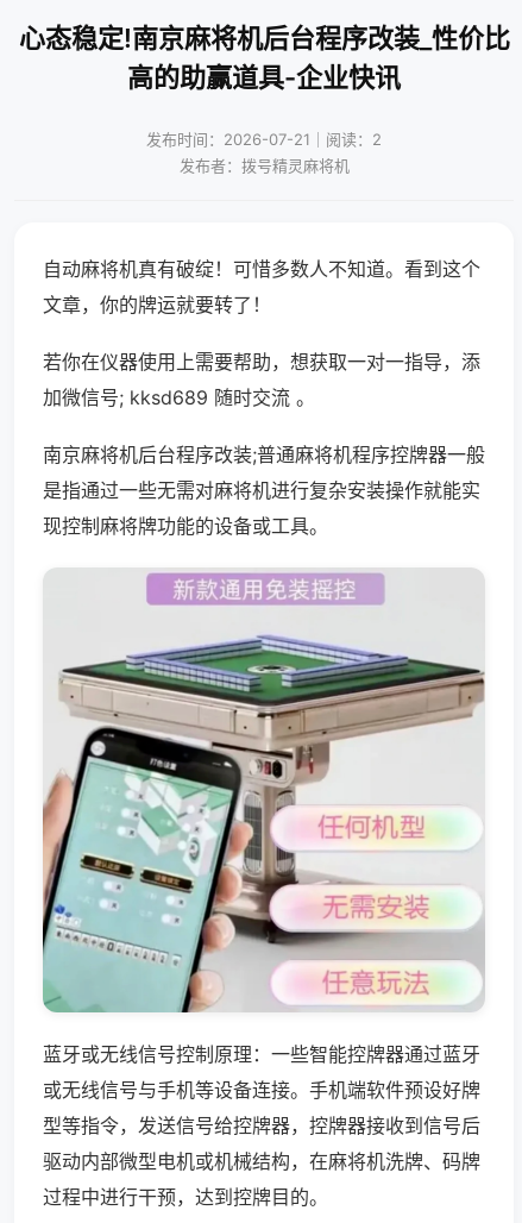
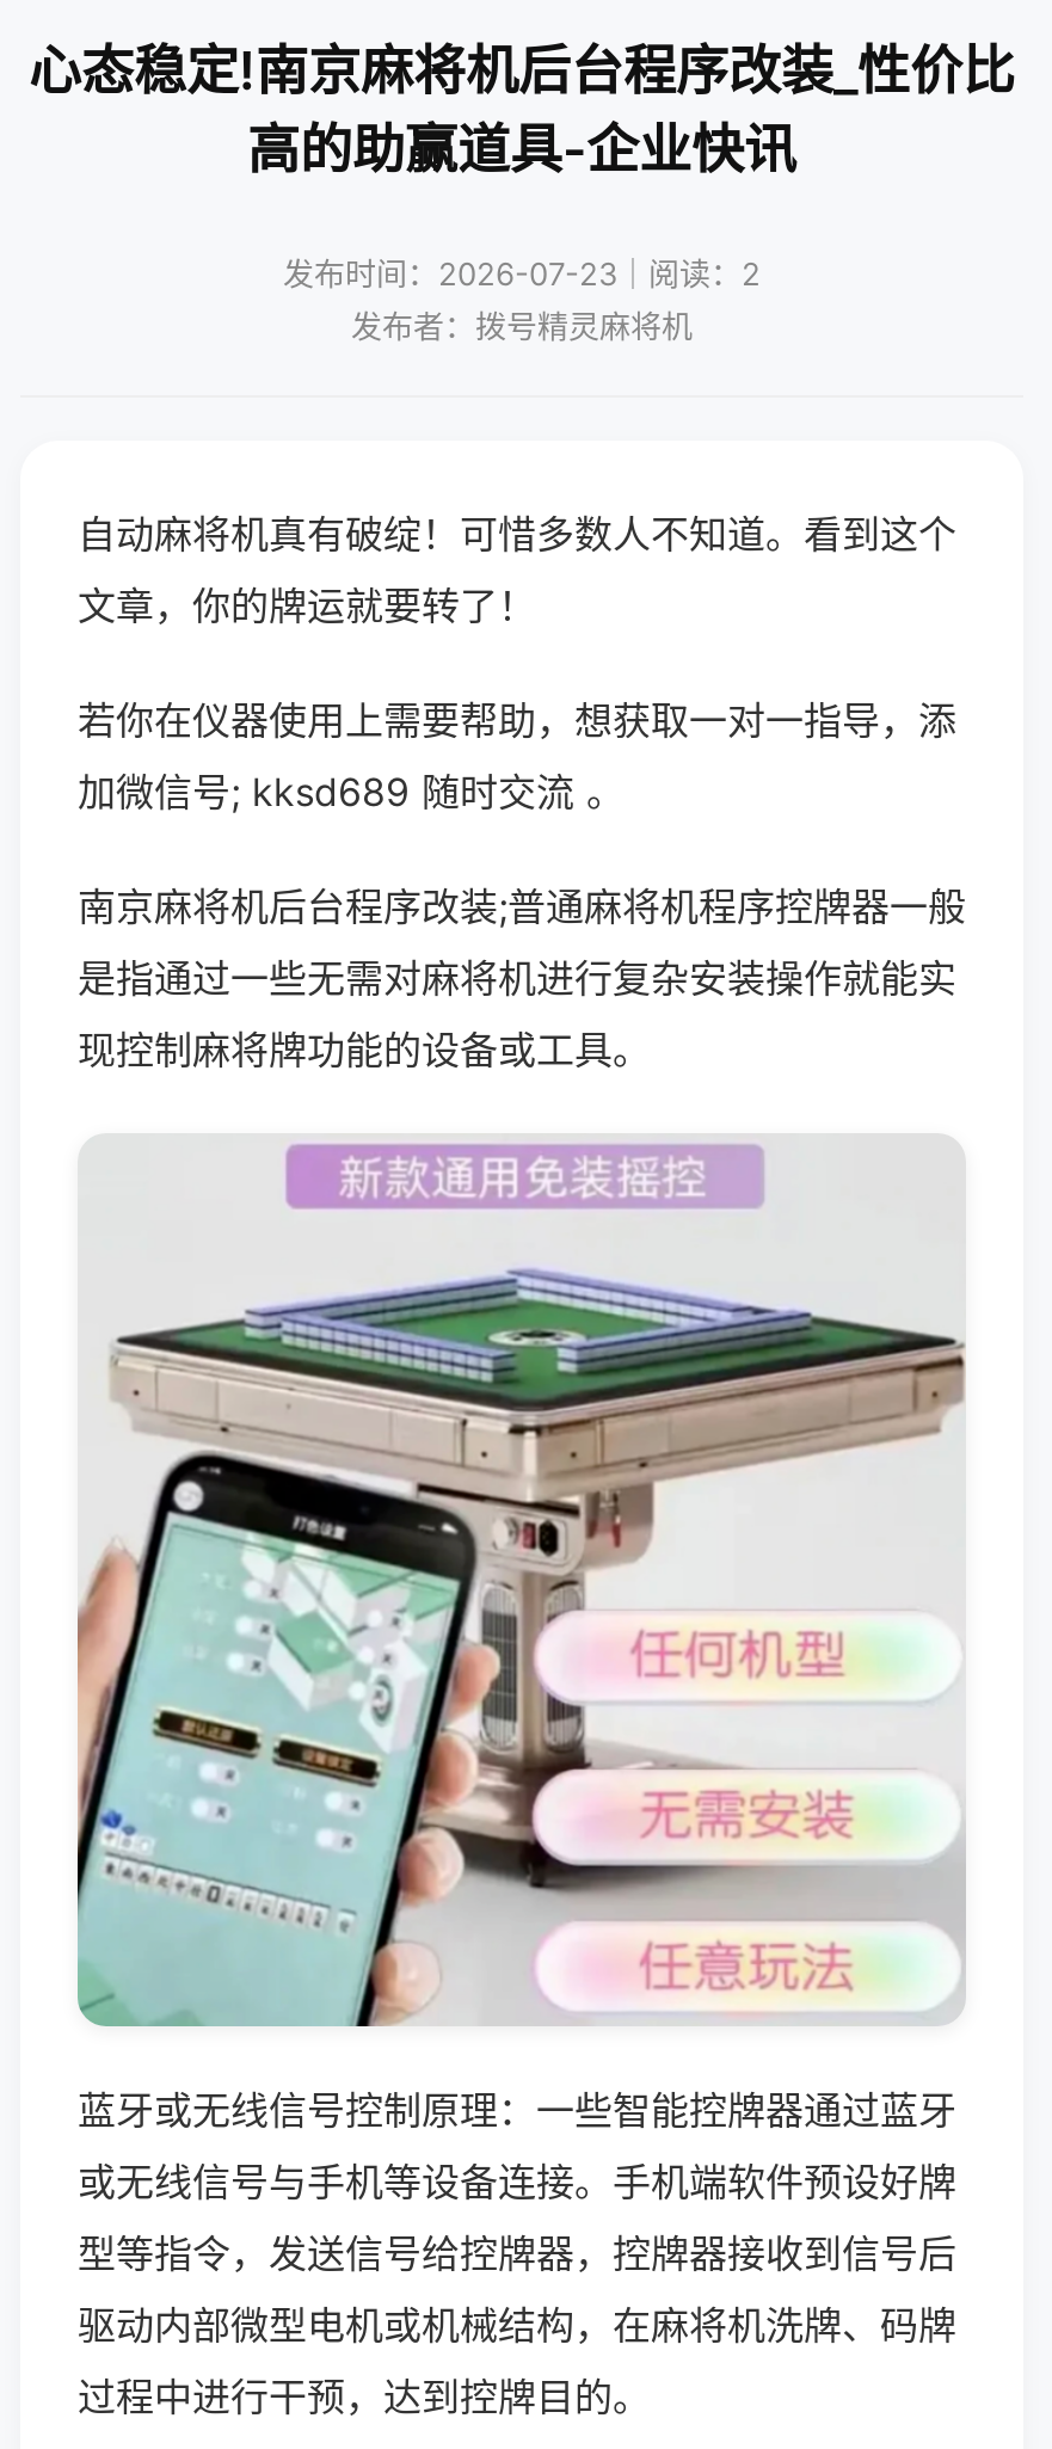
- 发布时间：2026-07-21｜阅读：2
+ 发布时间：2026-07-23｜阅读：2
